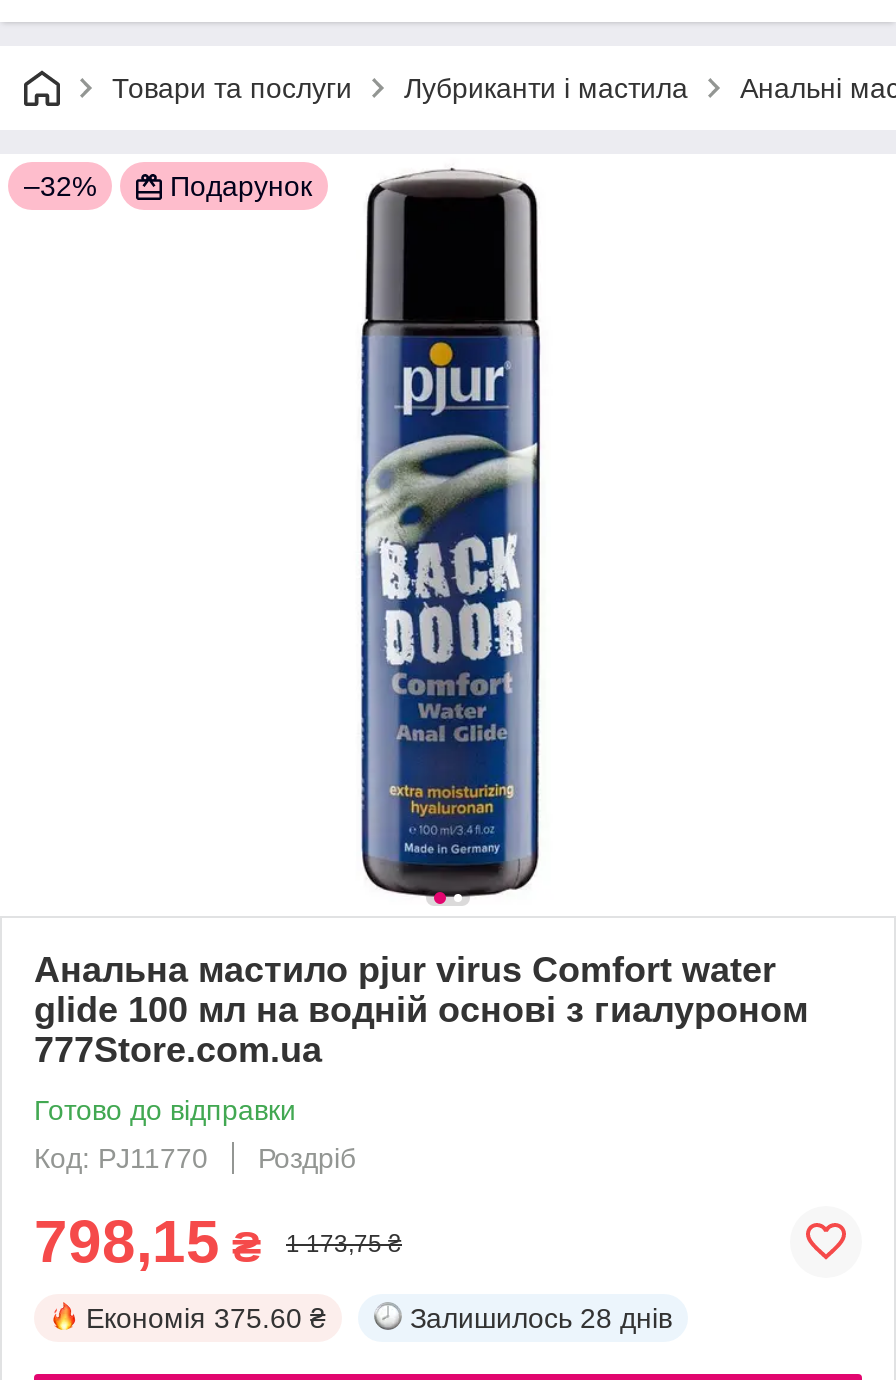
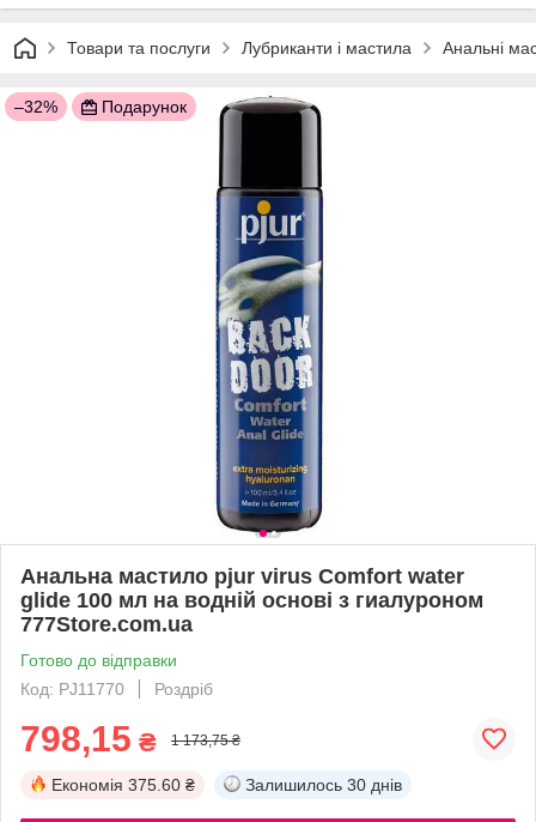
- Залишилось 28 днів
+ Залишилось 30 днів
